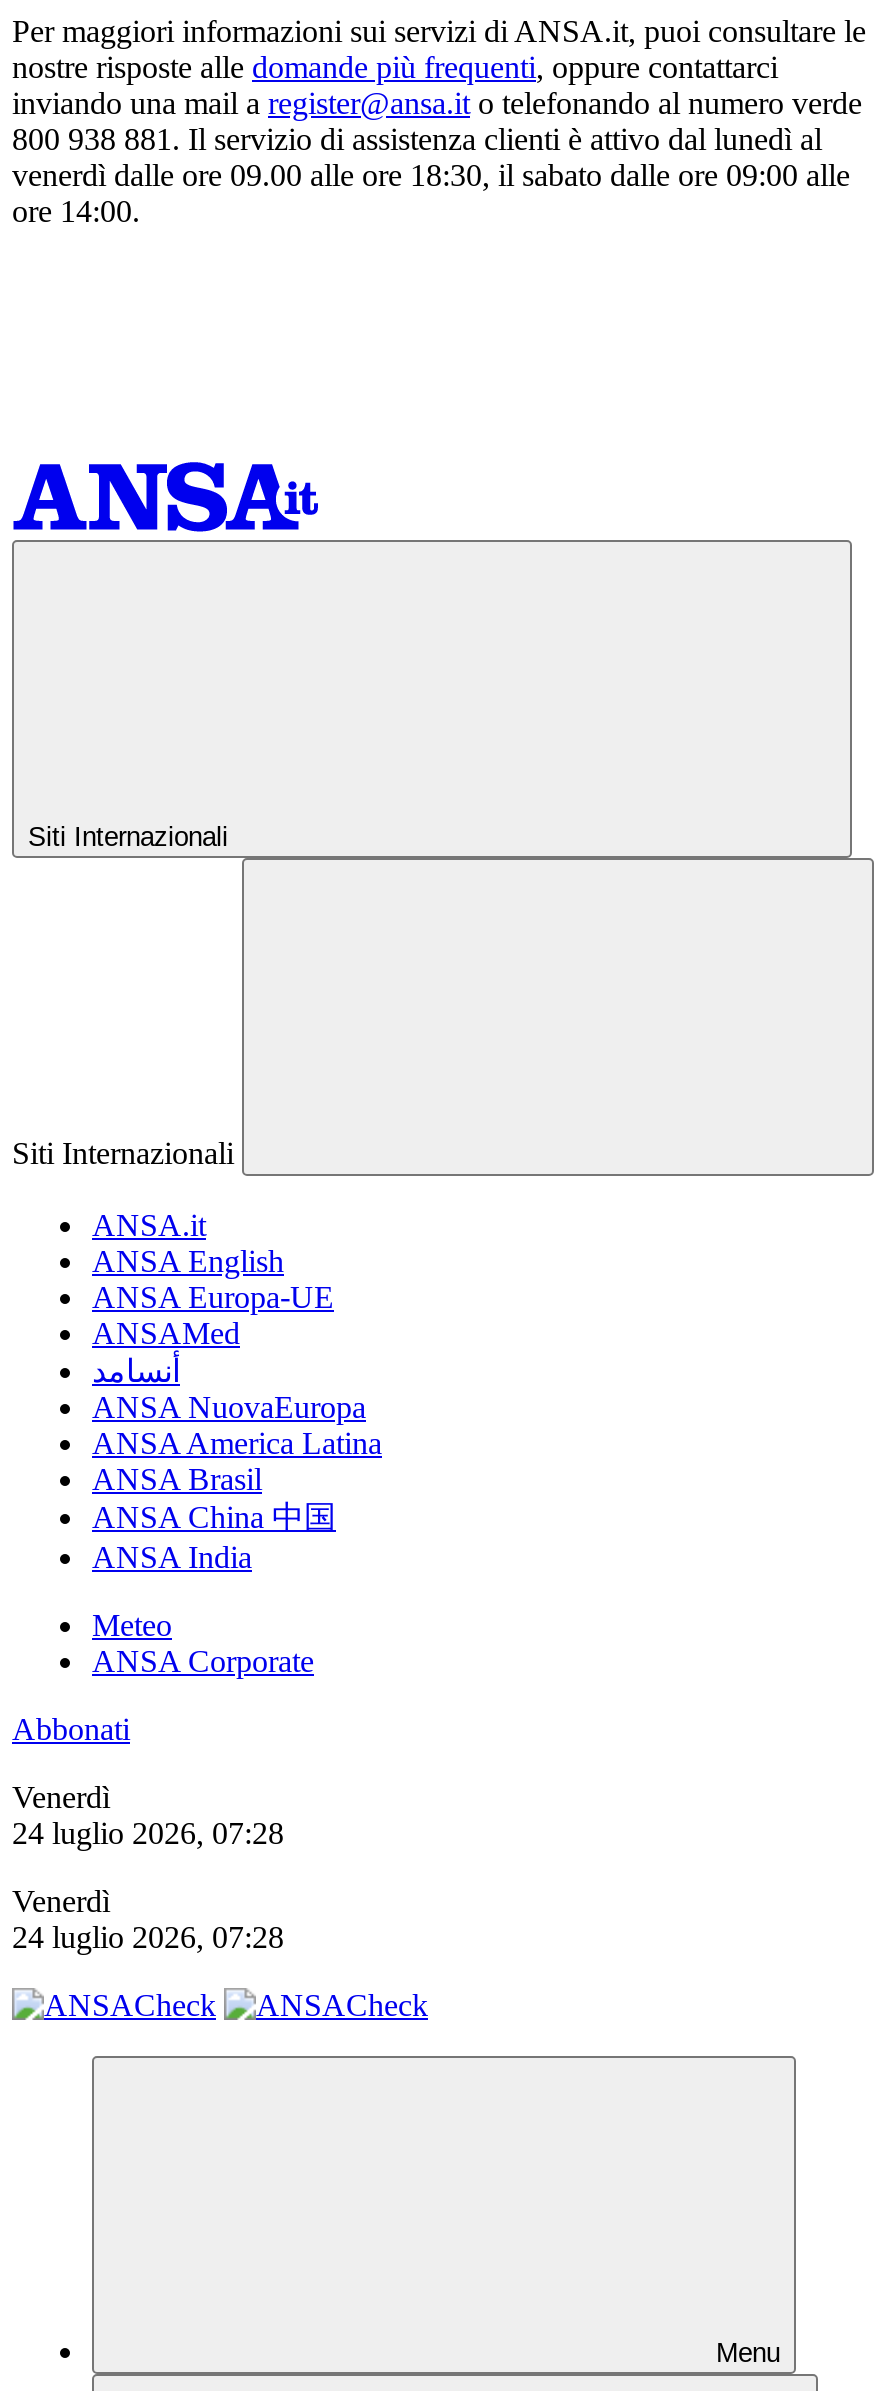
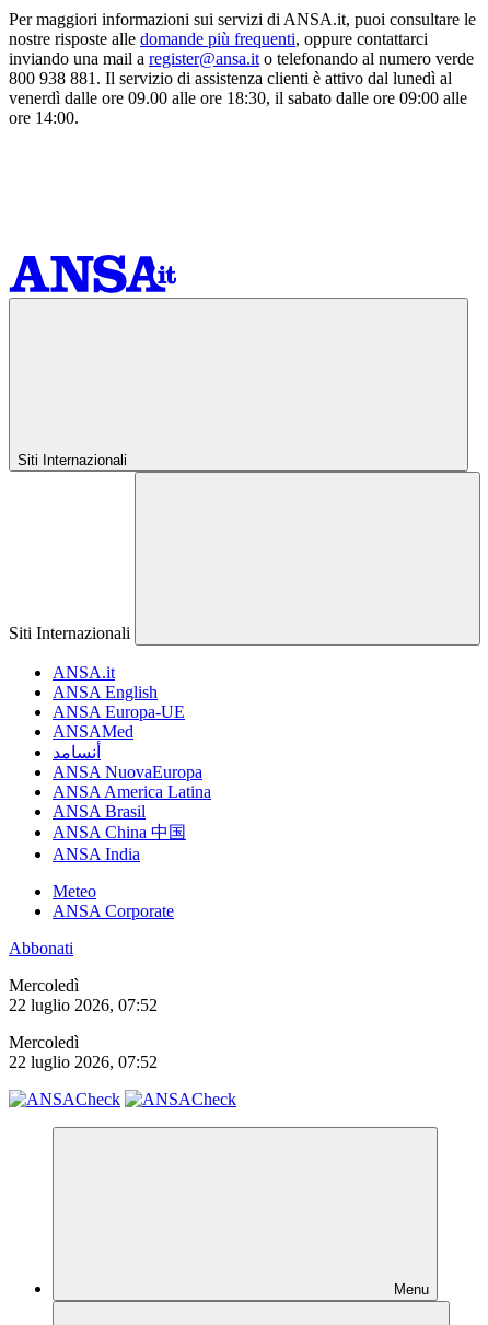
- Venerdì
- 24 luglio 2026, 07:28
+ Mercoledì
+ 22 luglio 2026, 07:52

- Venerdì
- 24 luglio 2026, 07:28
+ Mercoledì
+ 22 luglio 2026, 07:52
